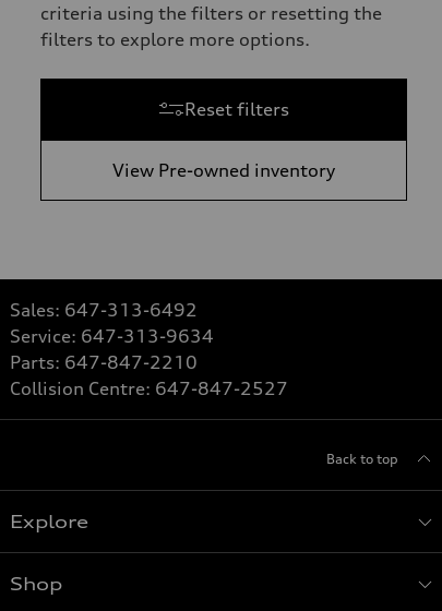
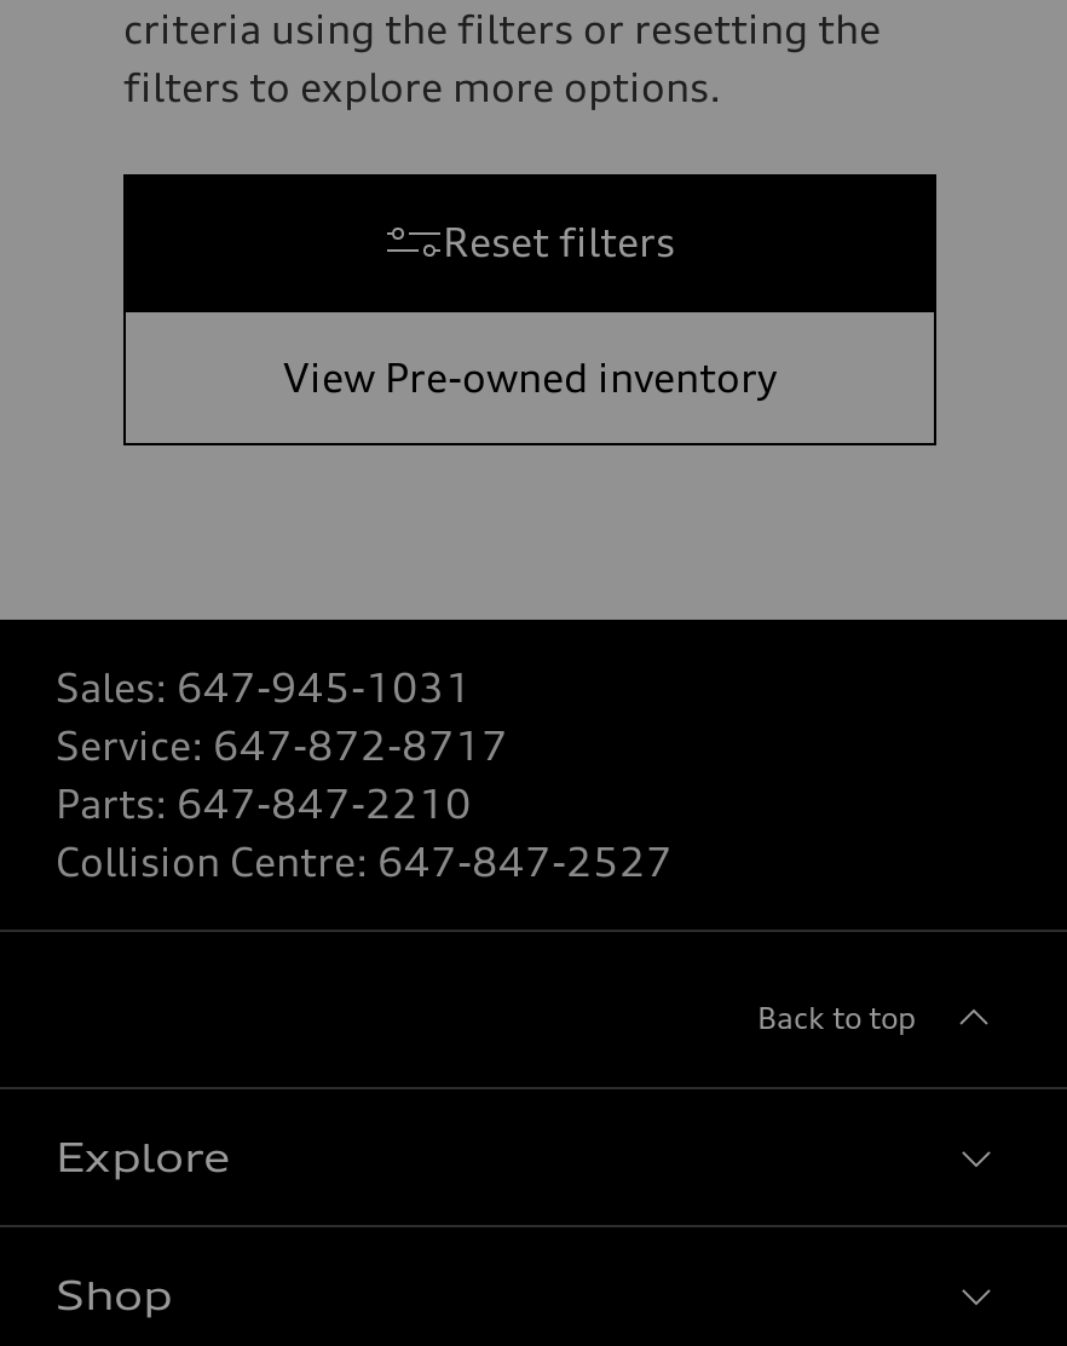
- Sales: 647-313-6492
+ Sales: 647-945-1031

- Service: 647-313-9634
+ Service: 647-872-8717
